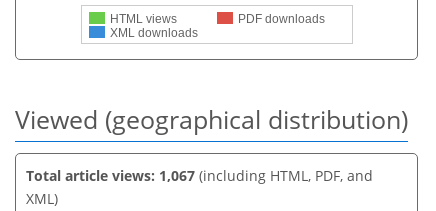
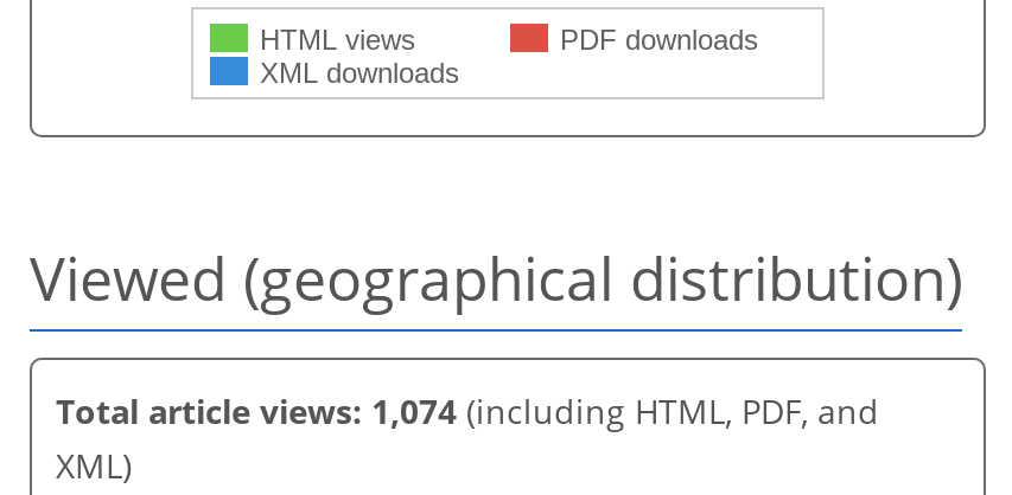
- Total article views: 1,067 (including HTML, PDF, and
+ Total article views: 1,074 (including HTML, PDF, and
